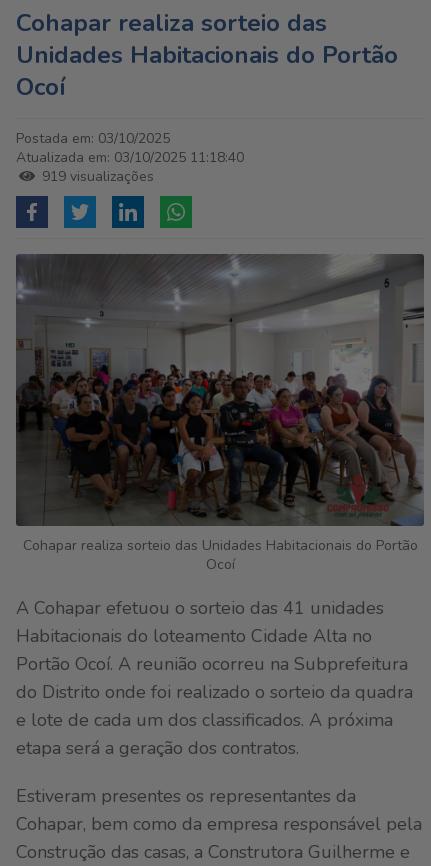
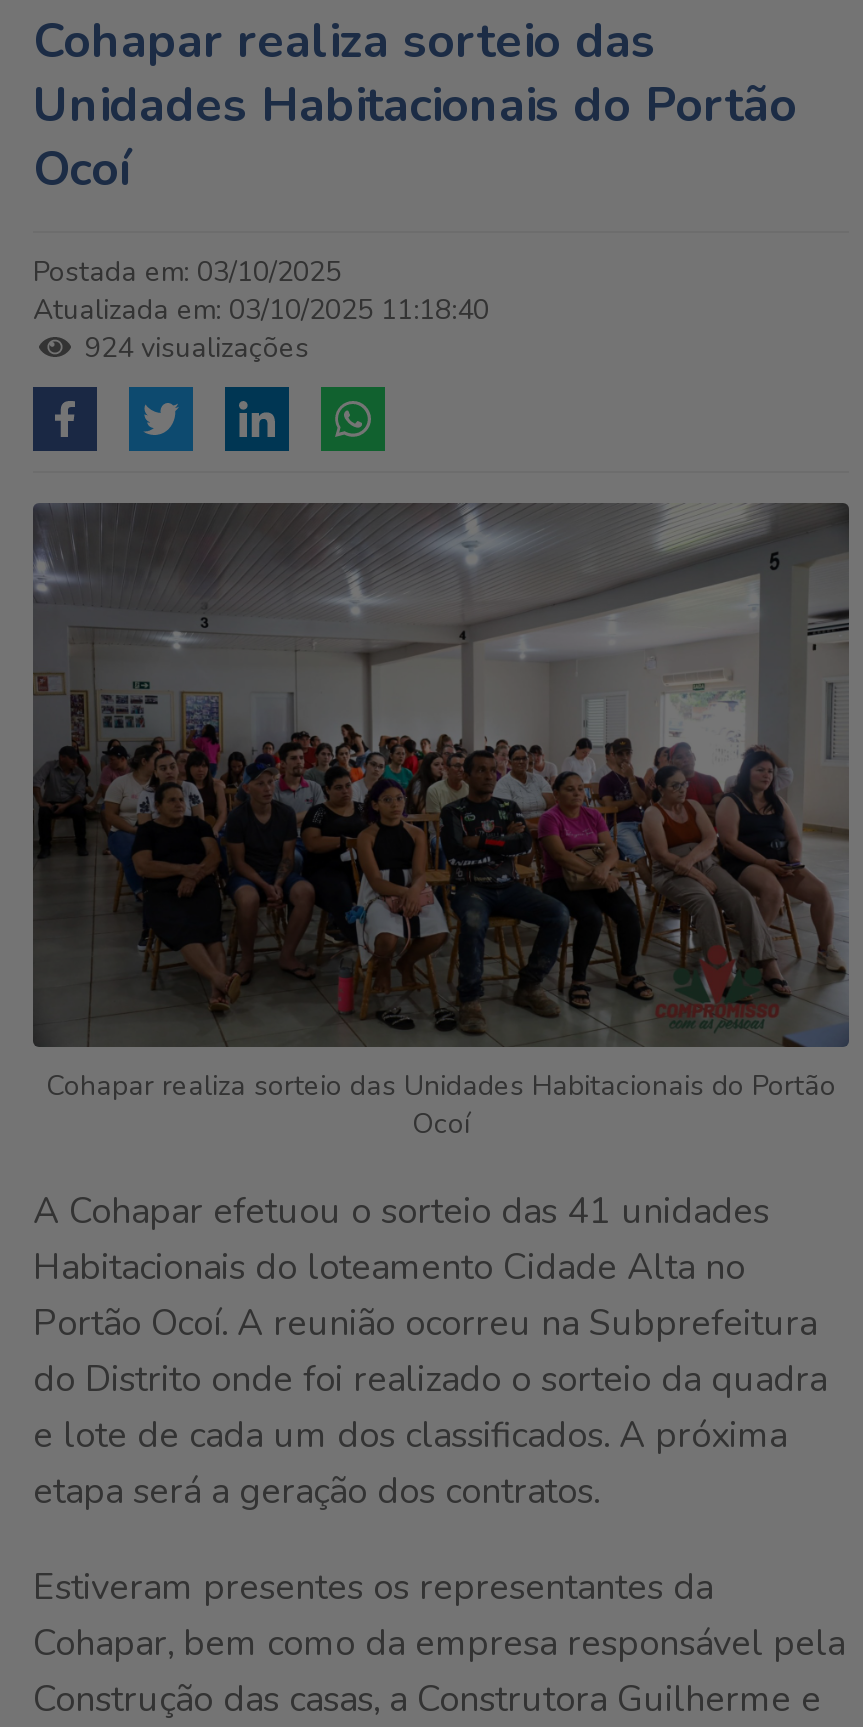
- 919 visualizações
+ 924 visualizações
